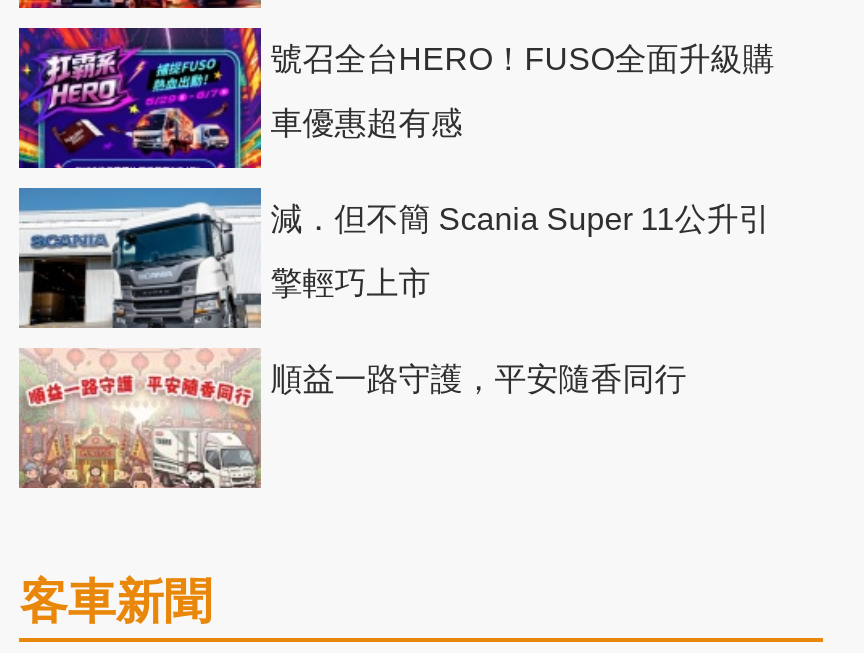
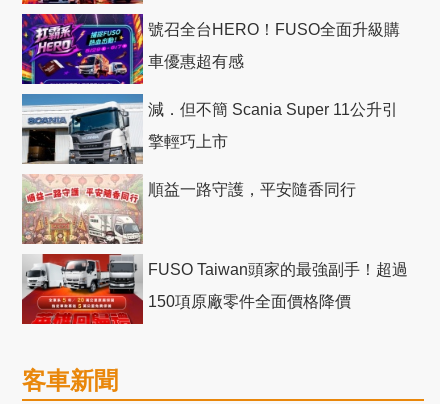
+ [image]
+ FUSO Taiwan頭家的最強副手！超過
+ 150項原廠零件全面價格降價
